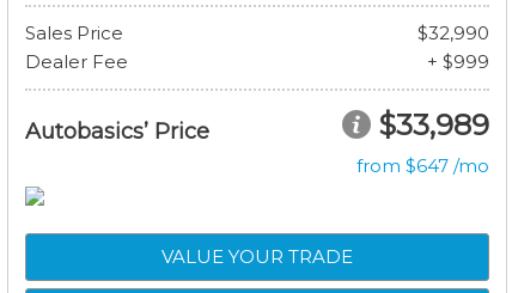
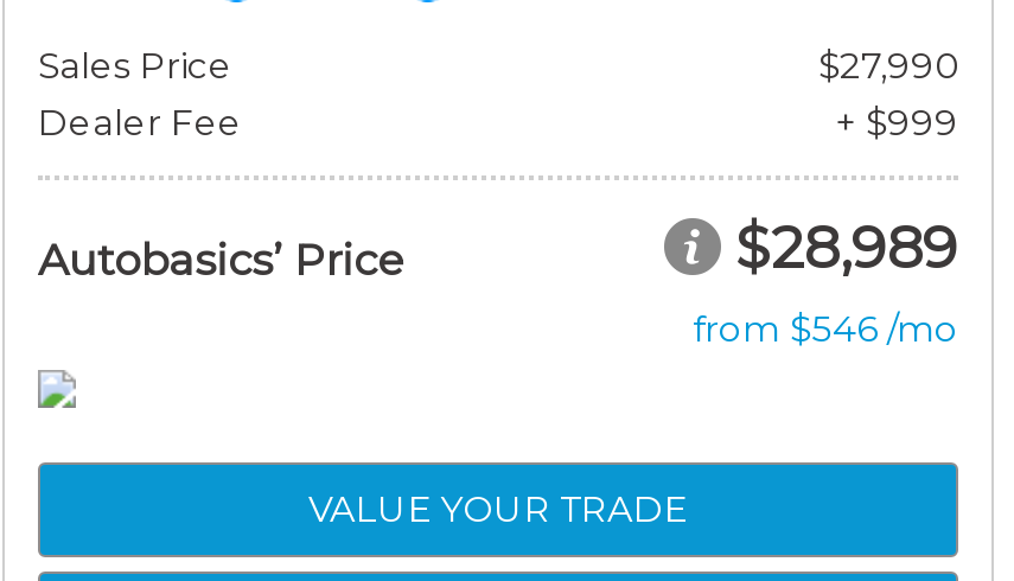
- $32,990
+ $27,990

- $33,989
+ $28,989

- from $647 /mo
+ from $546 /mo
